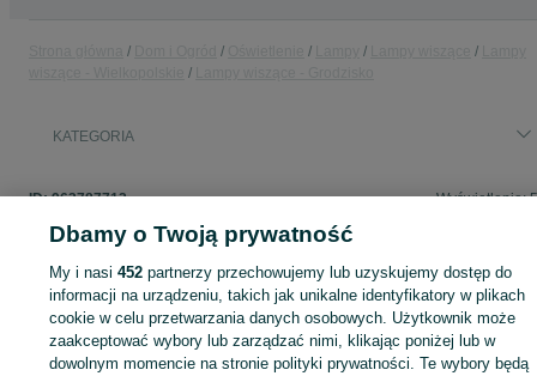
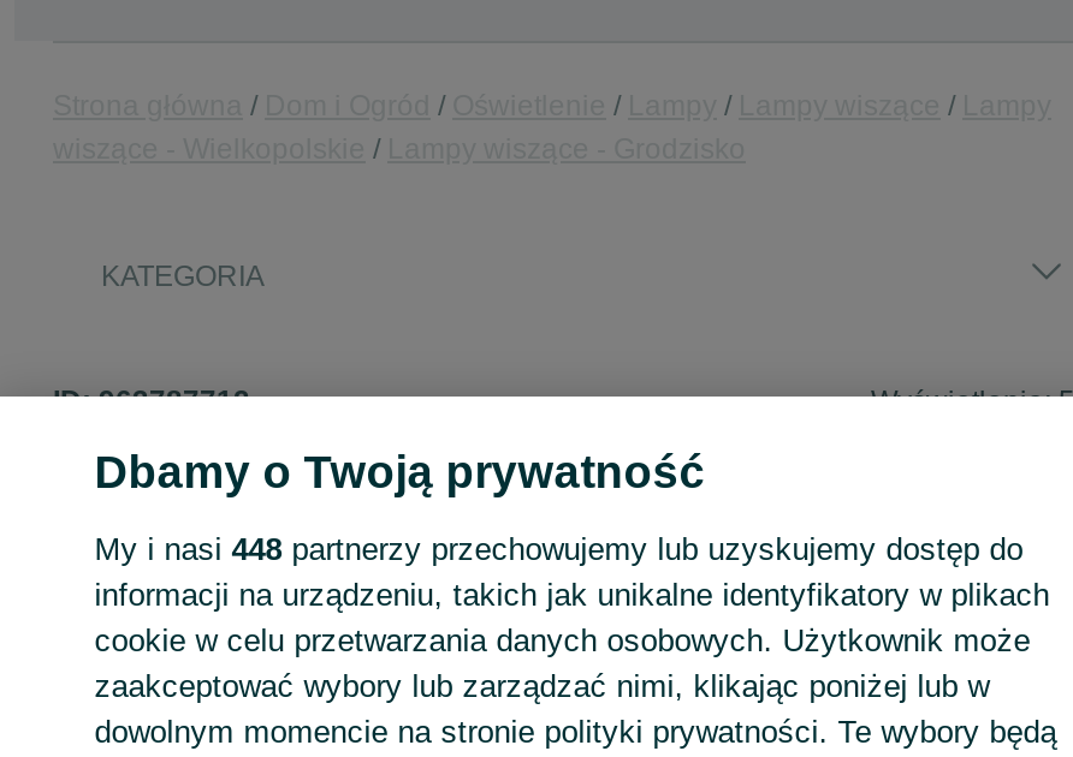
- My i nasi 452 partnerzy przechowujemy lub uzyskujemy dostęp do
+ My i nasi 448 partnerzy przechowujemy lub uzyskujemy dostęp do
